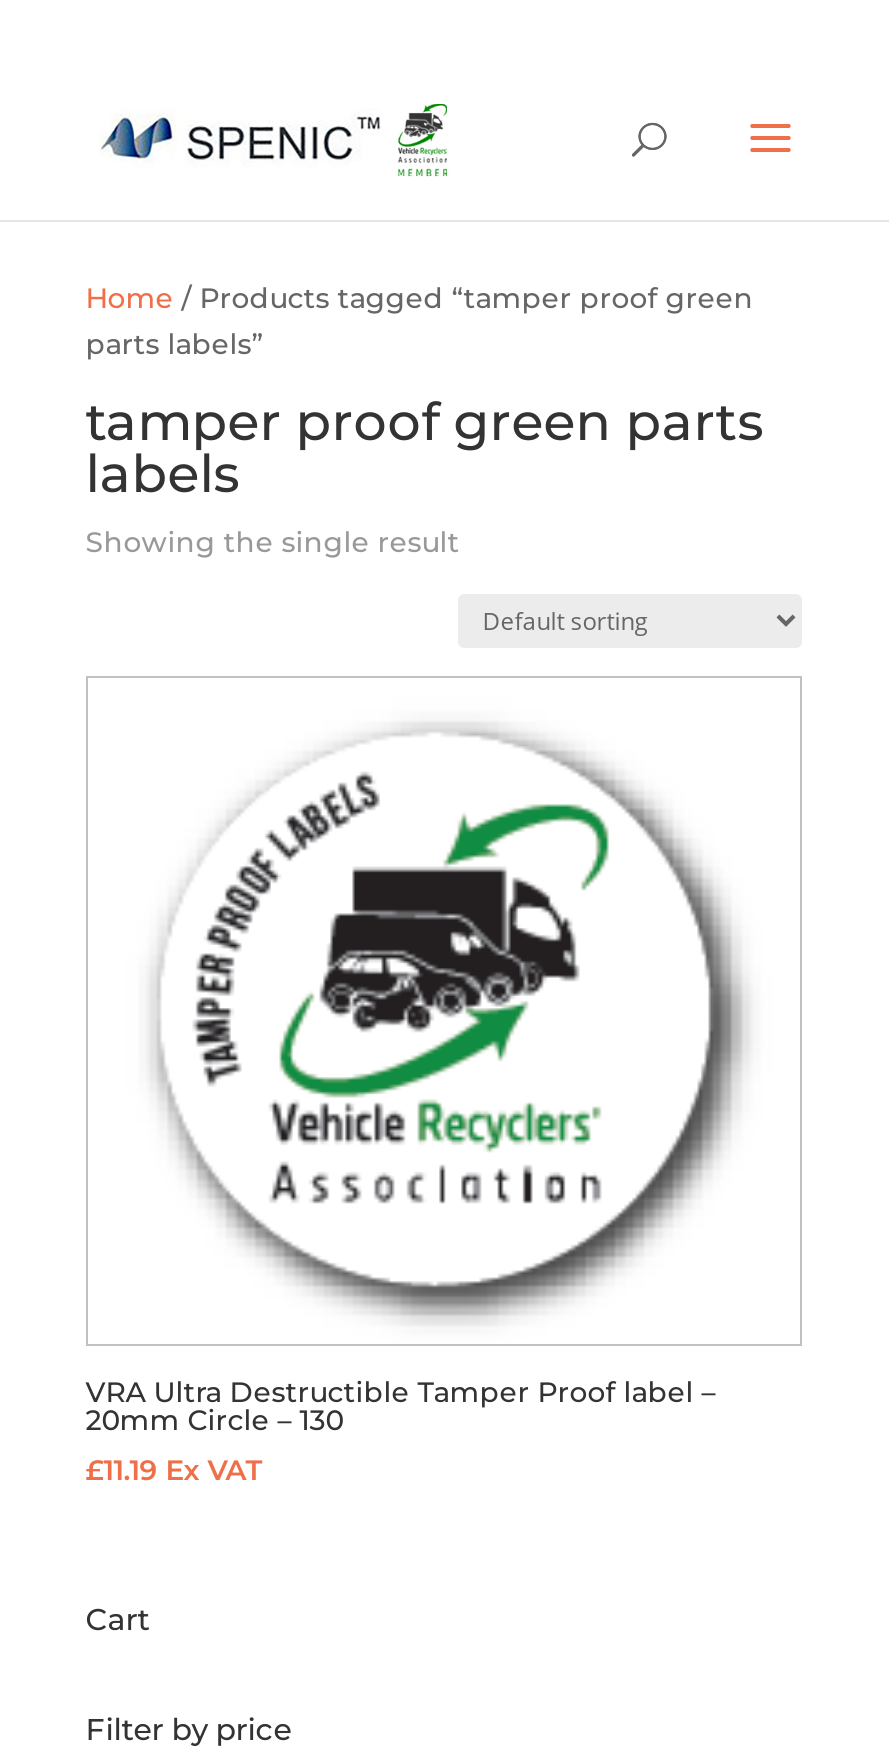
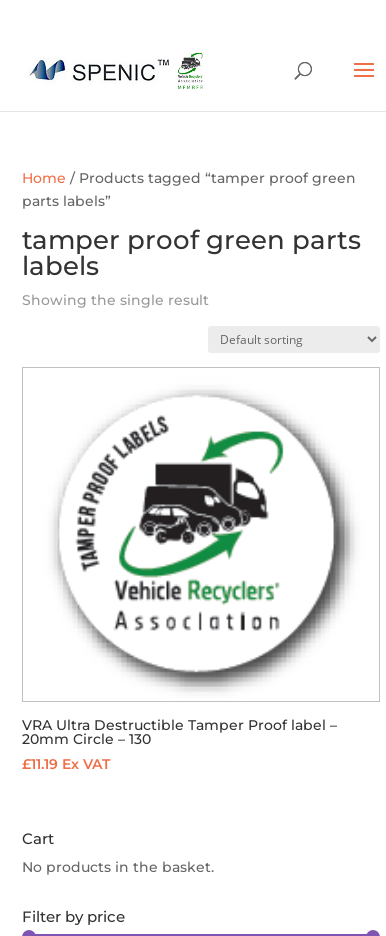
+ No products in the basket.
